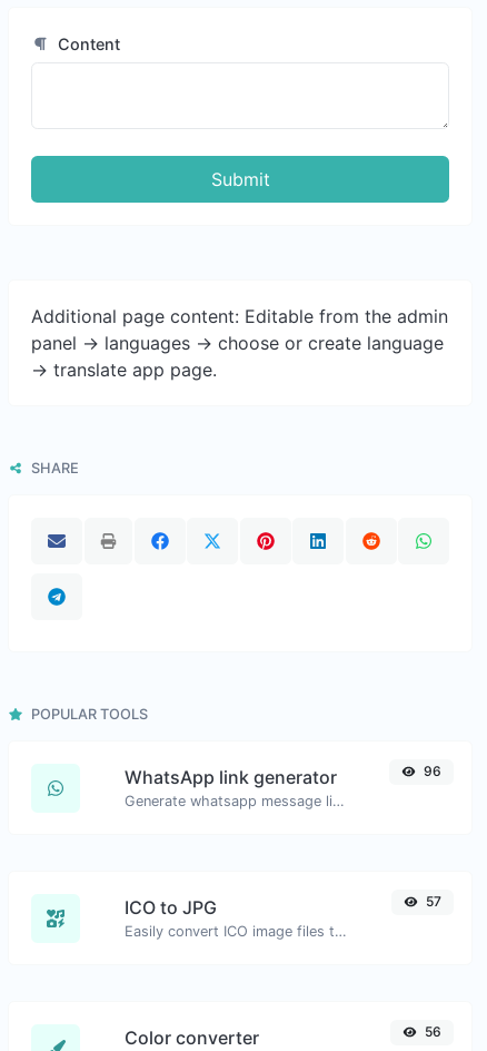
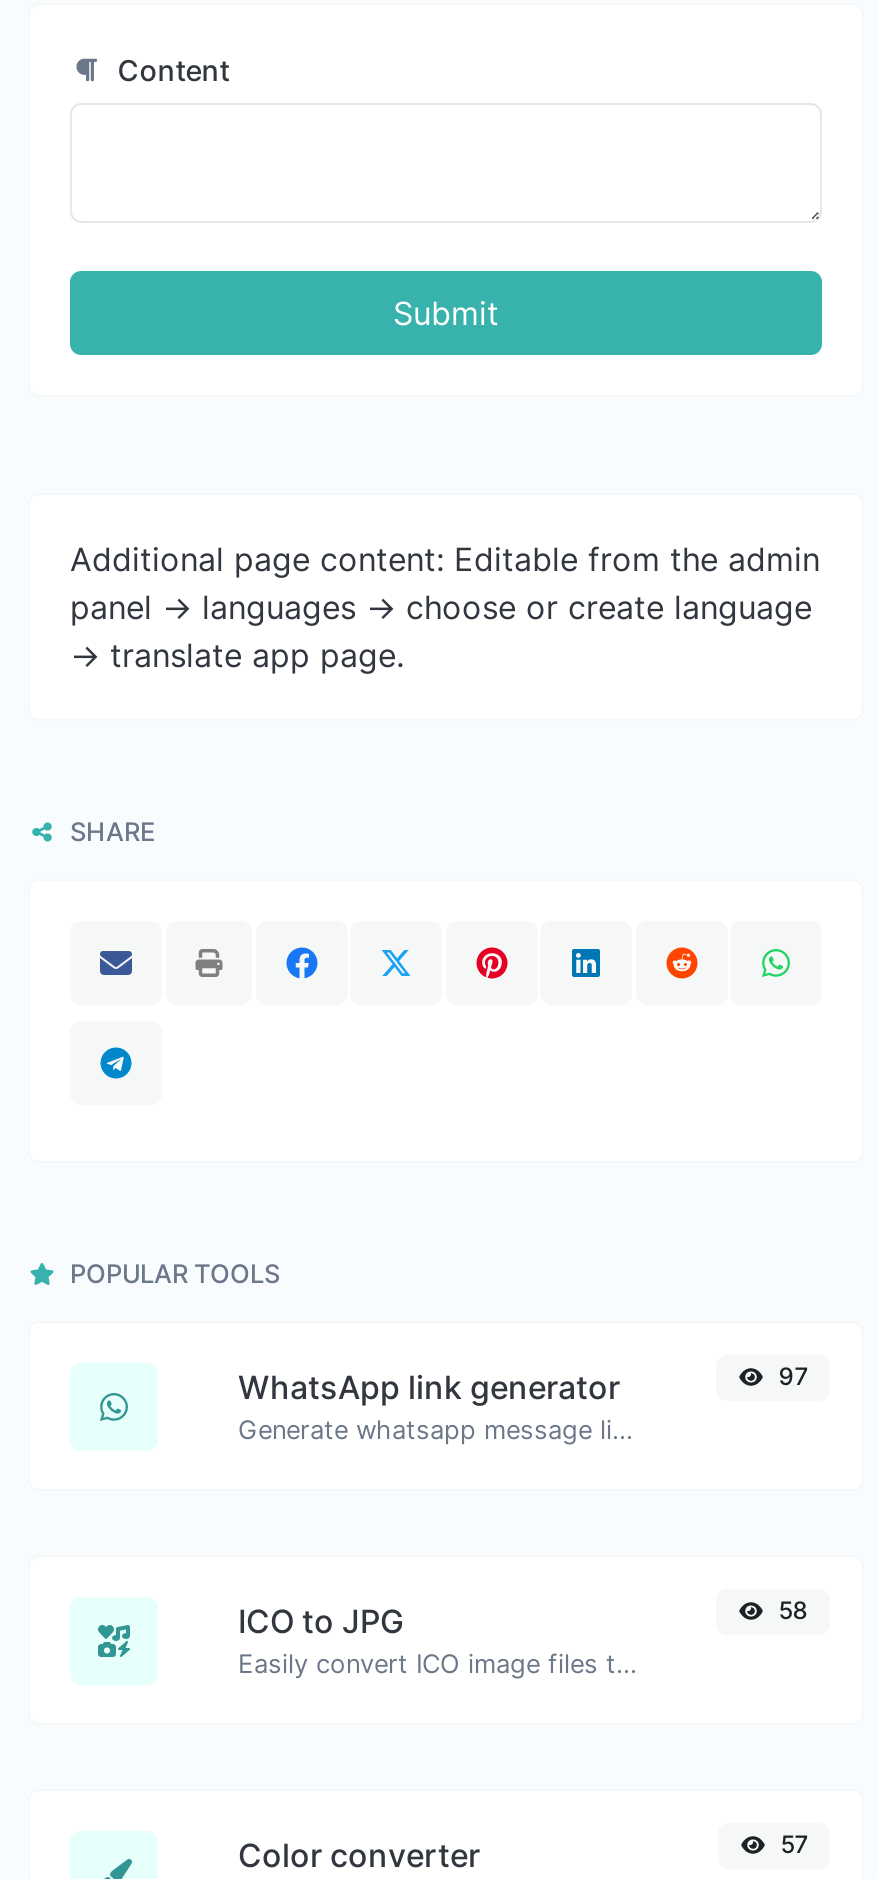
- 96
+ 97

- 57
+ 58

- 56
+ 57
